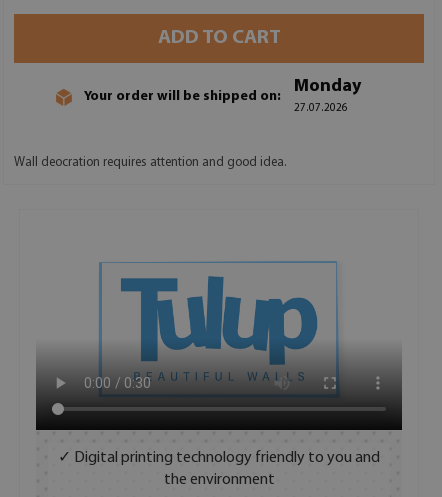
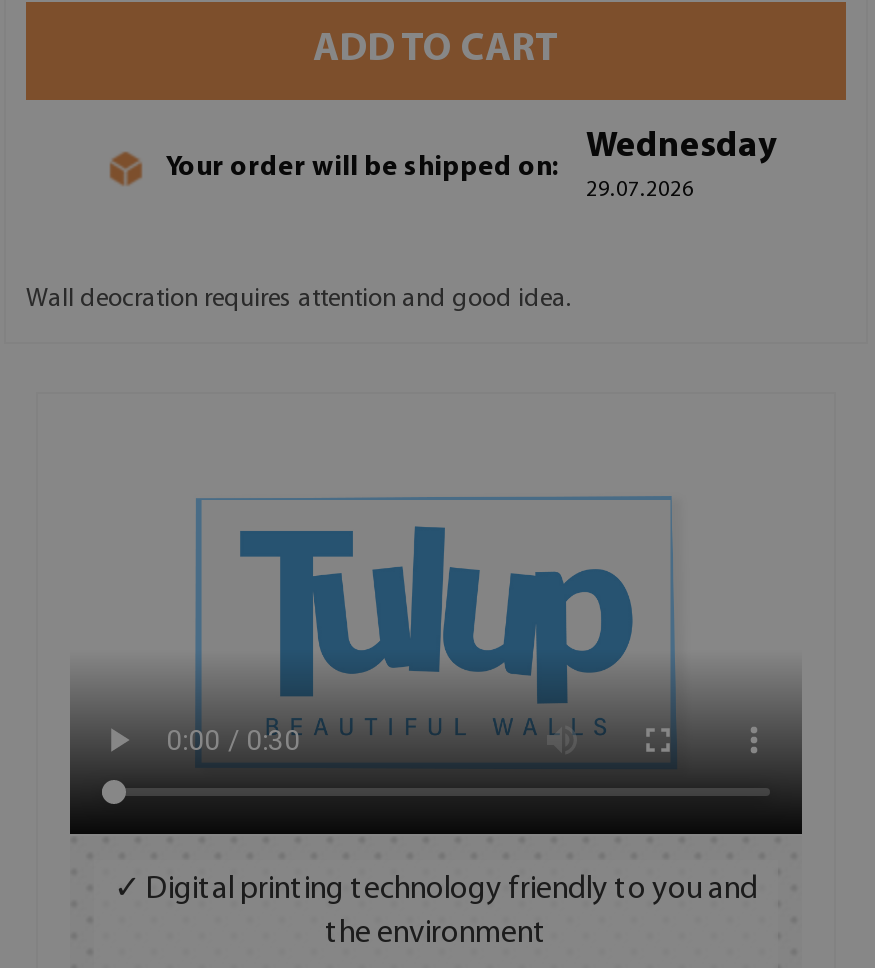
- Monday
- 27.07.2026
+ Wednesday
+ 29.07.2026
